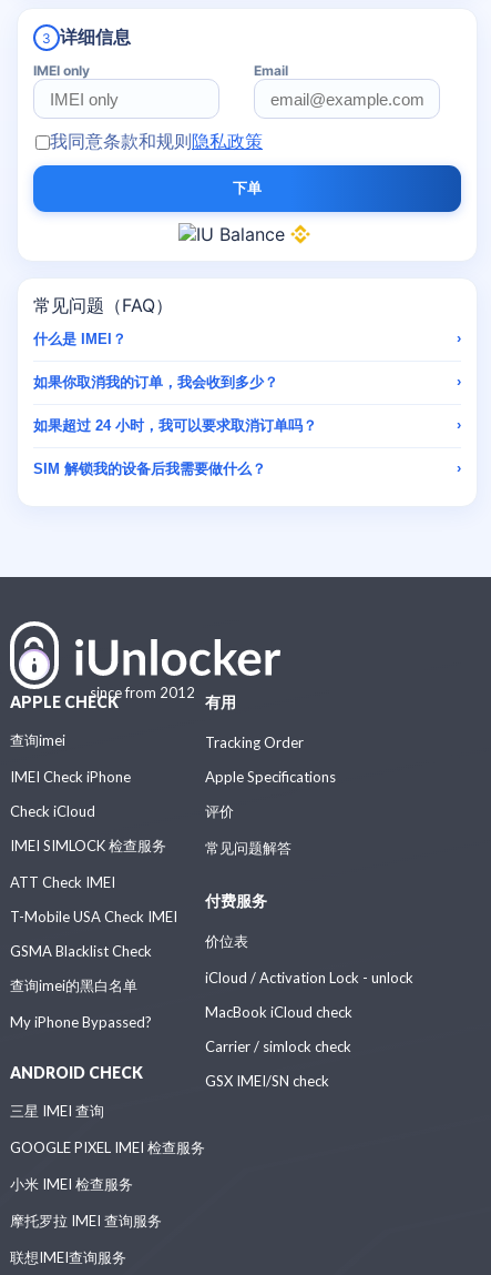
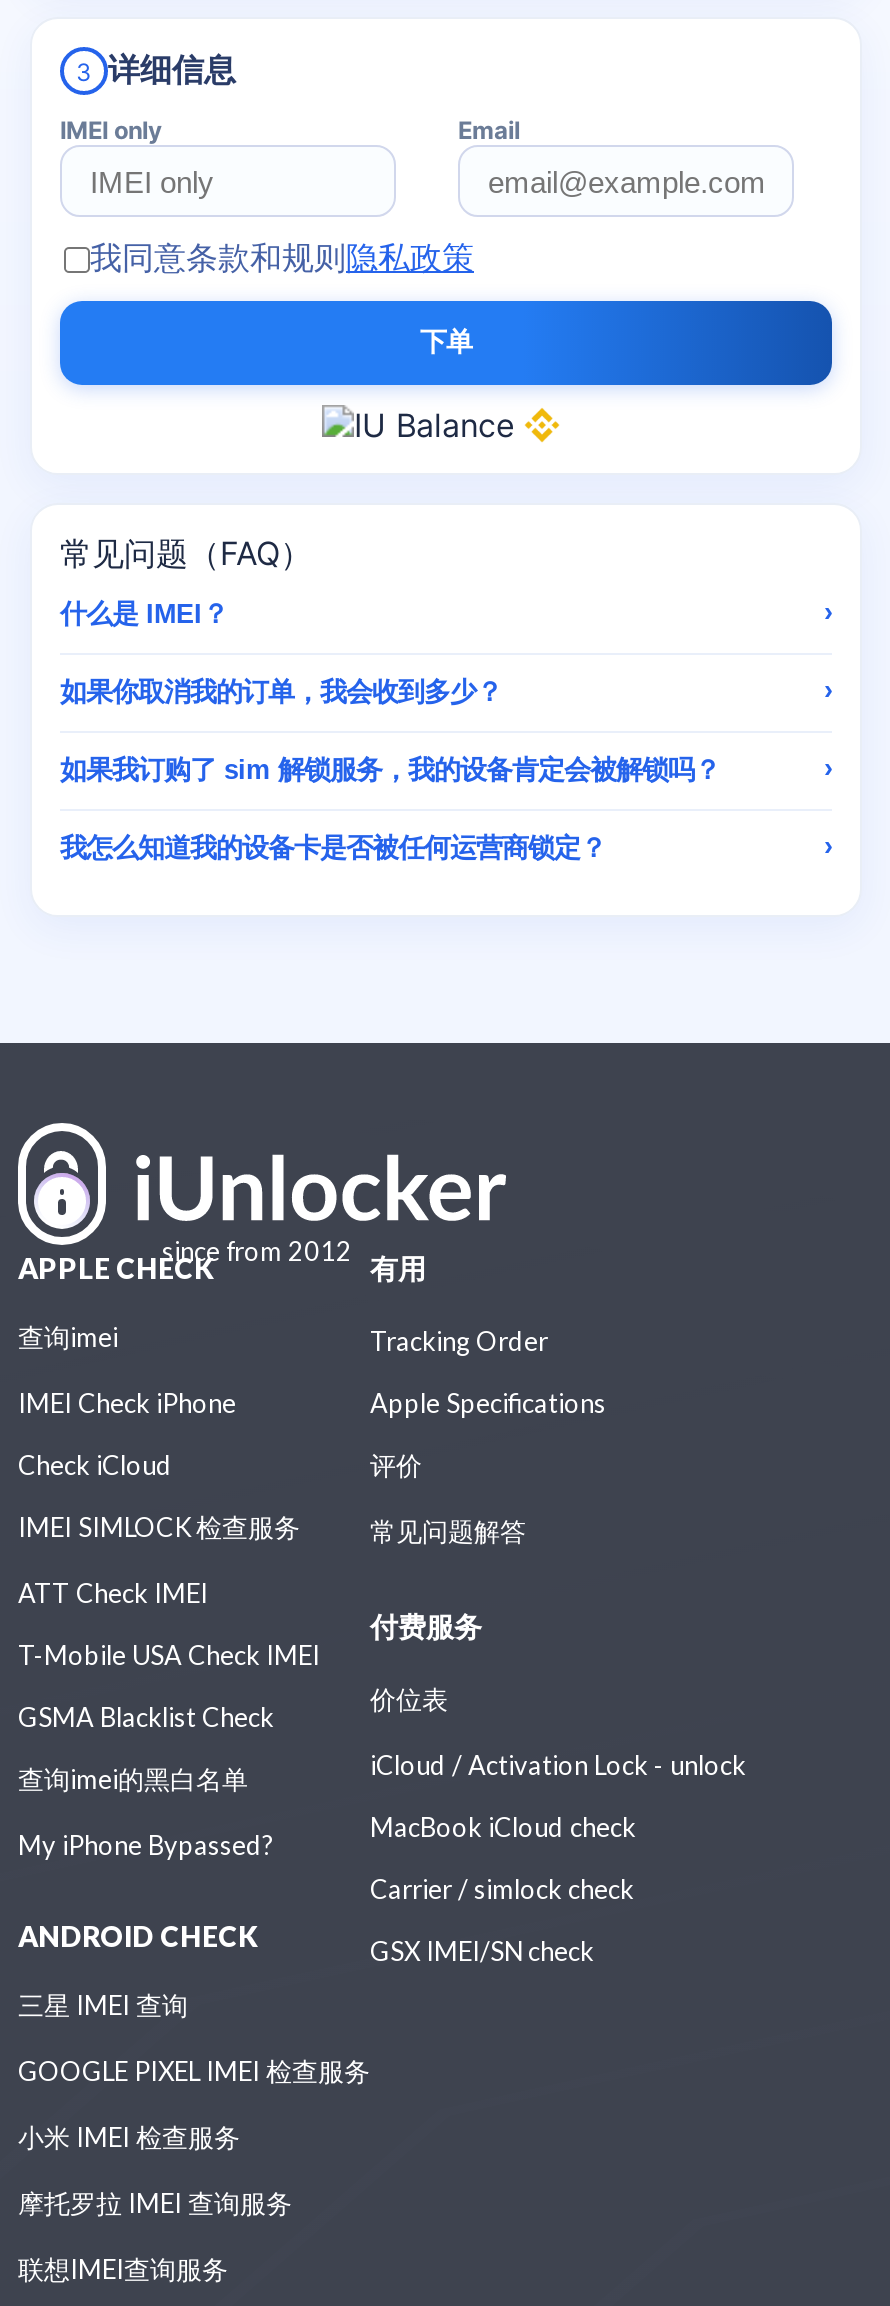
- 如果超过 24 小时，我可以要求取消订单吗？
+ 如果我订购了 sim 解锁服务，我的设备肯定会被解锁吗？

- SIM 解锁我的设备后我需要做什么？
+ 我怎么知道我的设备卡是否被任何运营商锁定？
